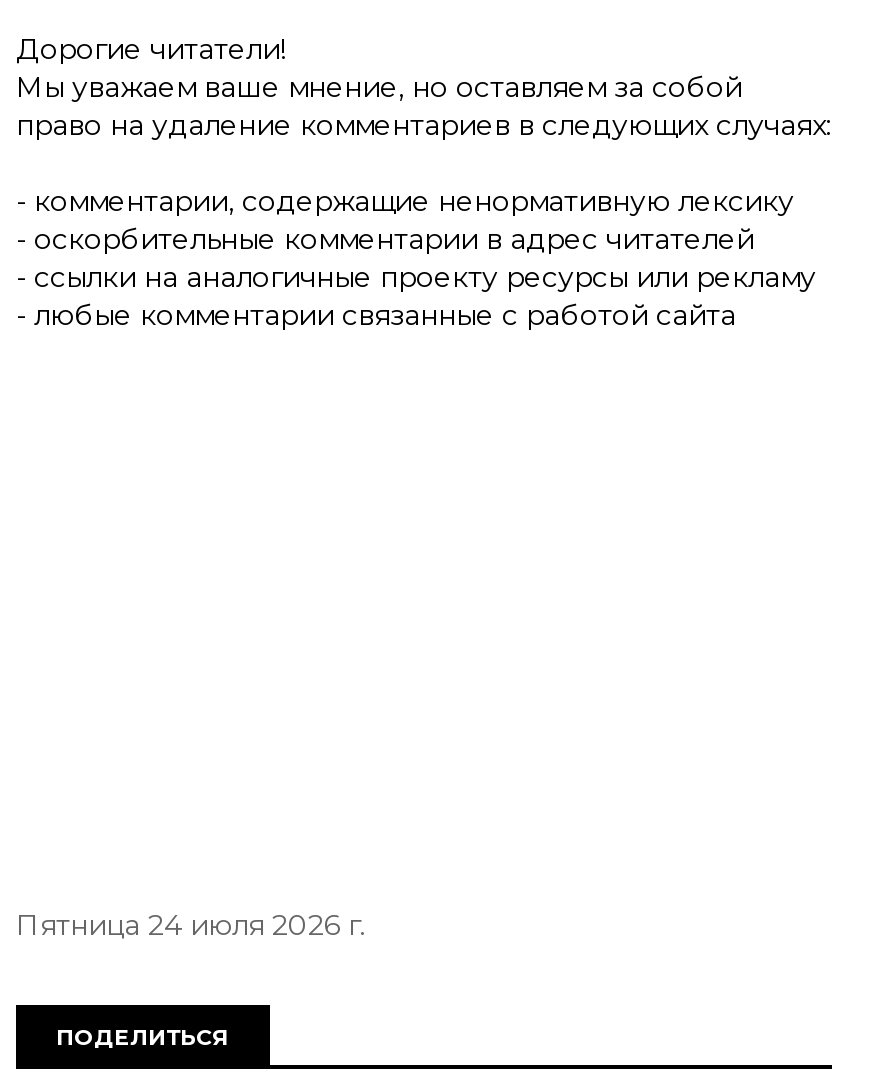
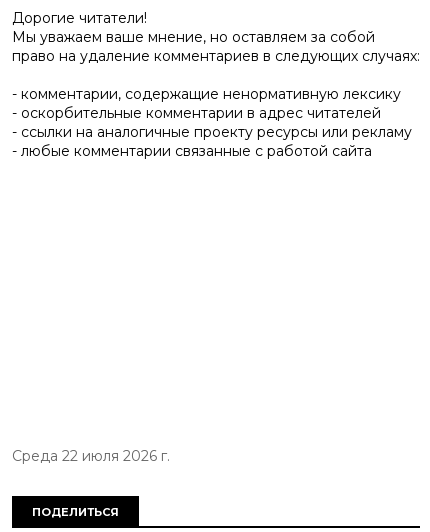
- Пятница 24 июля 2026 г.
+ Среда 22 июля 2026 г.
